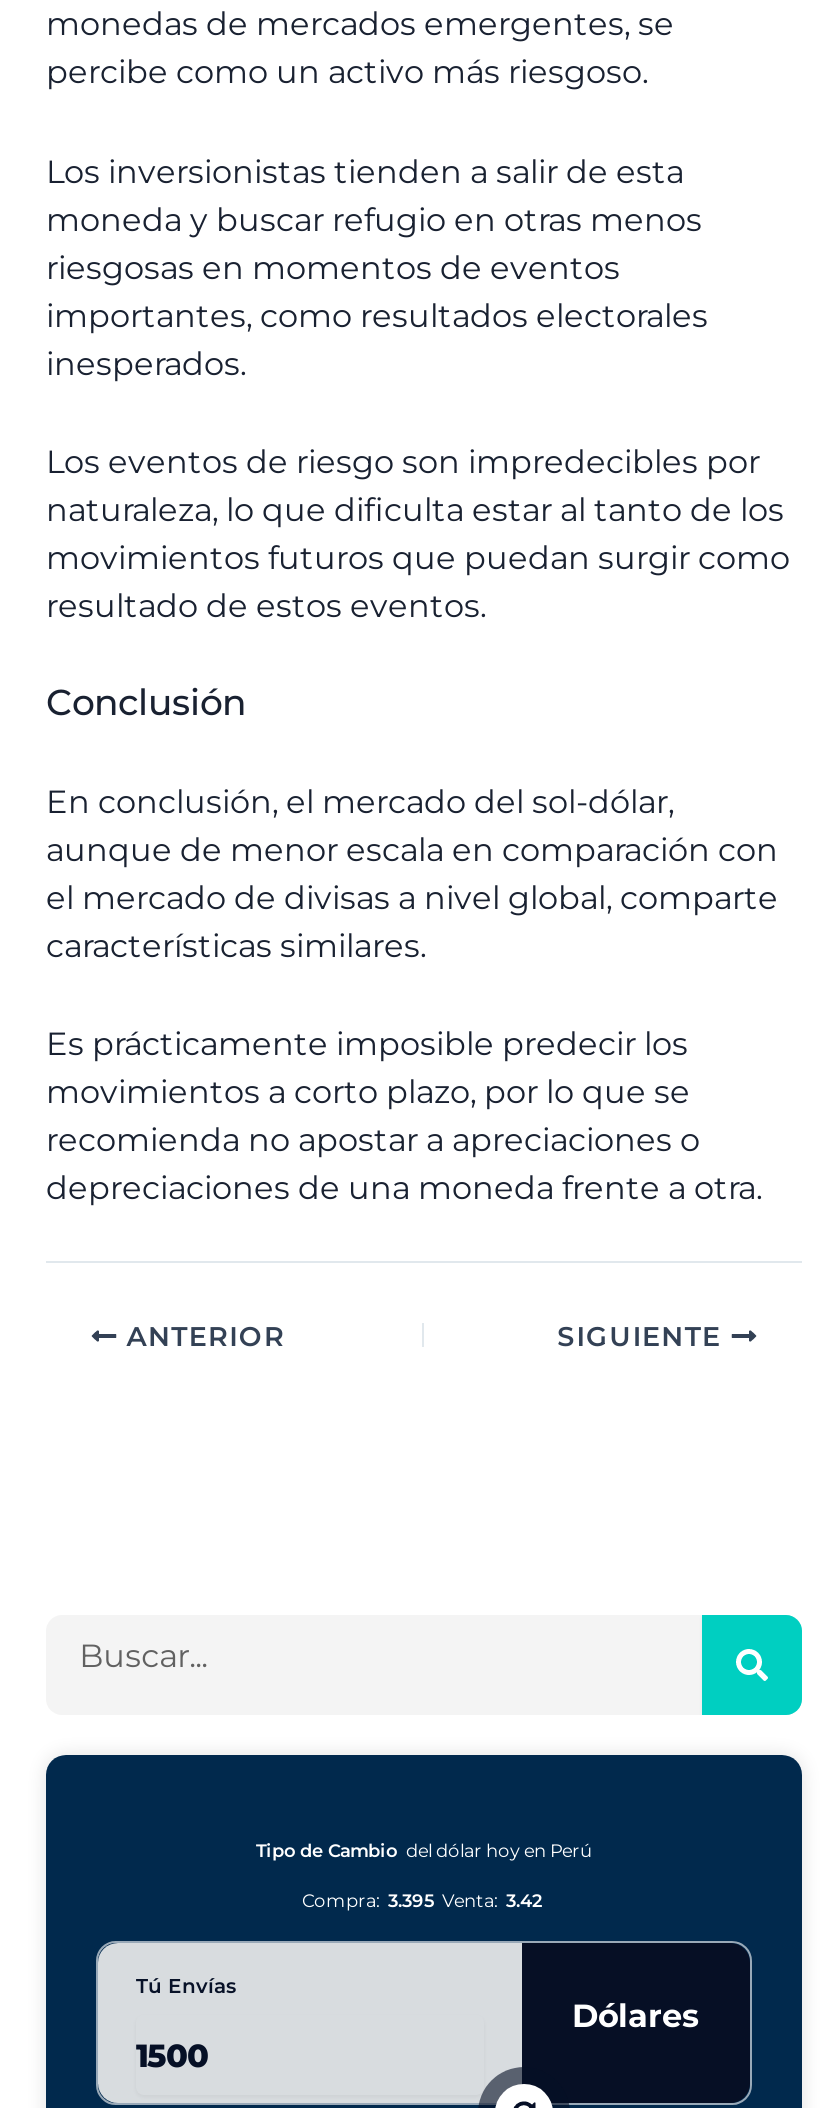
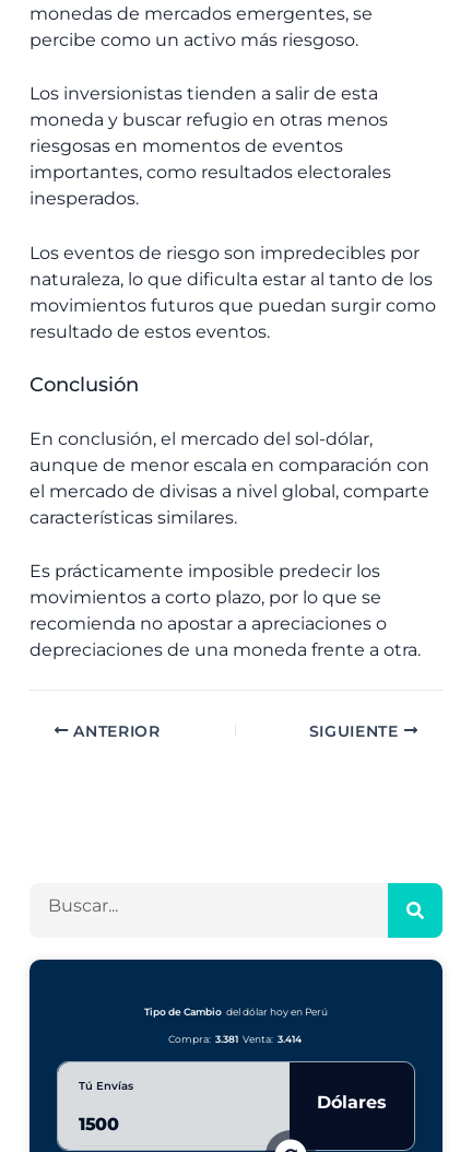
- Compra: 3.395 Venta: 3.42
+ Compra: 3.381 Venta: 3.414
